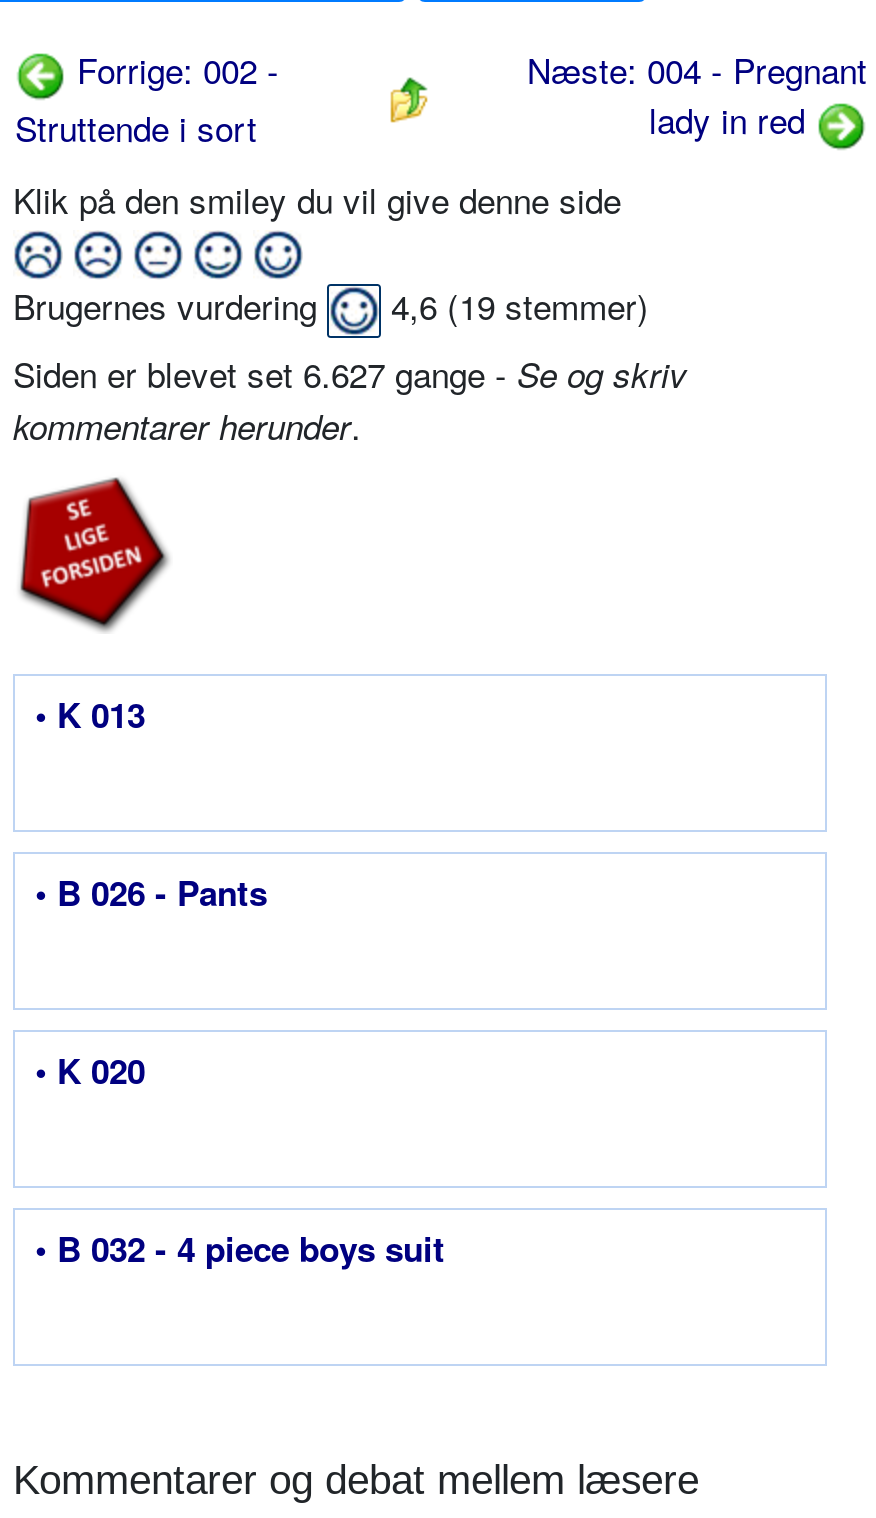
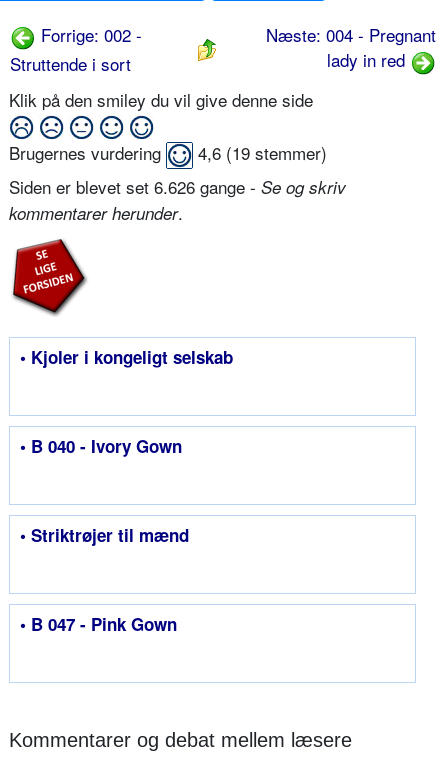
- Siden er blevet set 6.627 gange - Se og skriv
+ Siden er blevet set 6.626 gange - Se og skriv

- • K 013
+ • Kjoler i kongeligt selskab

- • B 026 - Pants
+ • B 040 - Ivory Gown

- • K 020
+ • Striktrøjer til mænd

- • B 032 - 4 piece boys suit
+ • B 047 - Pink Gown
